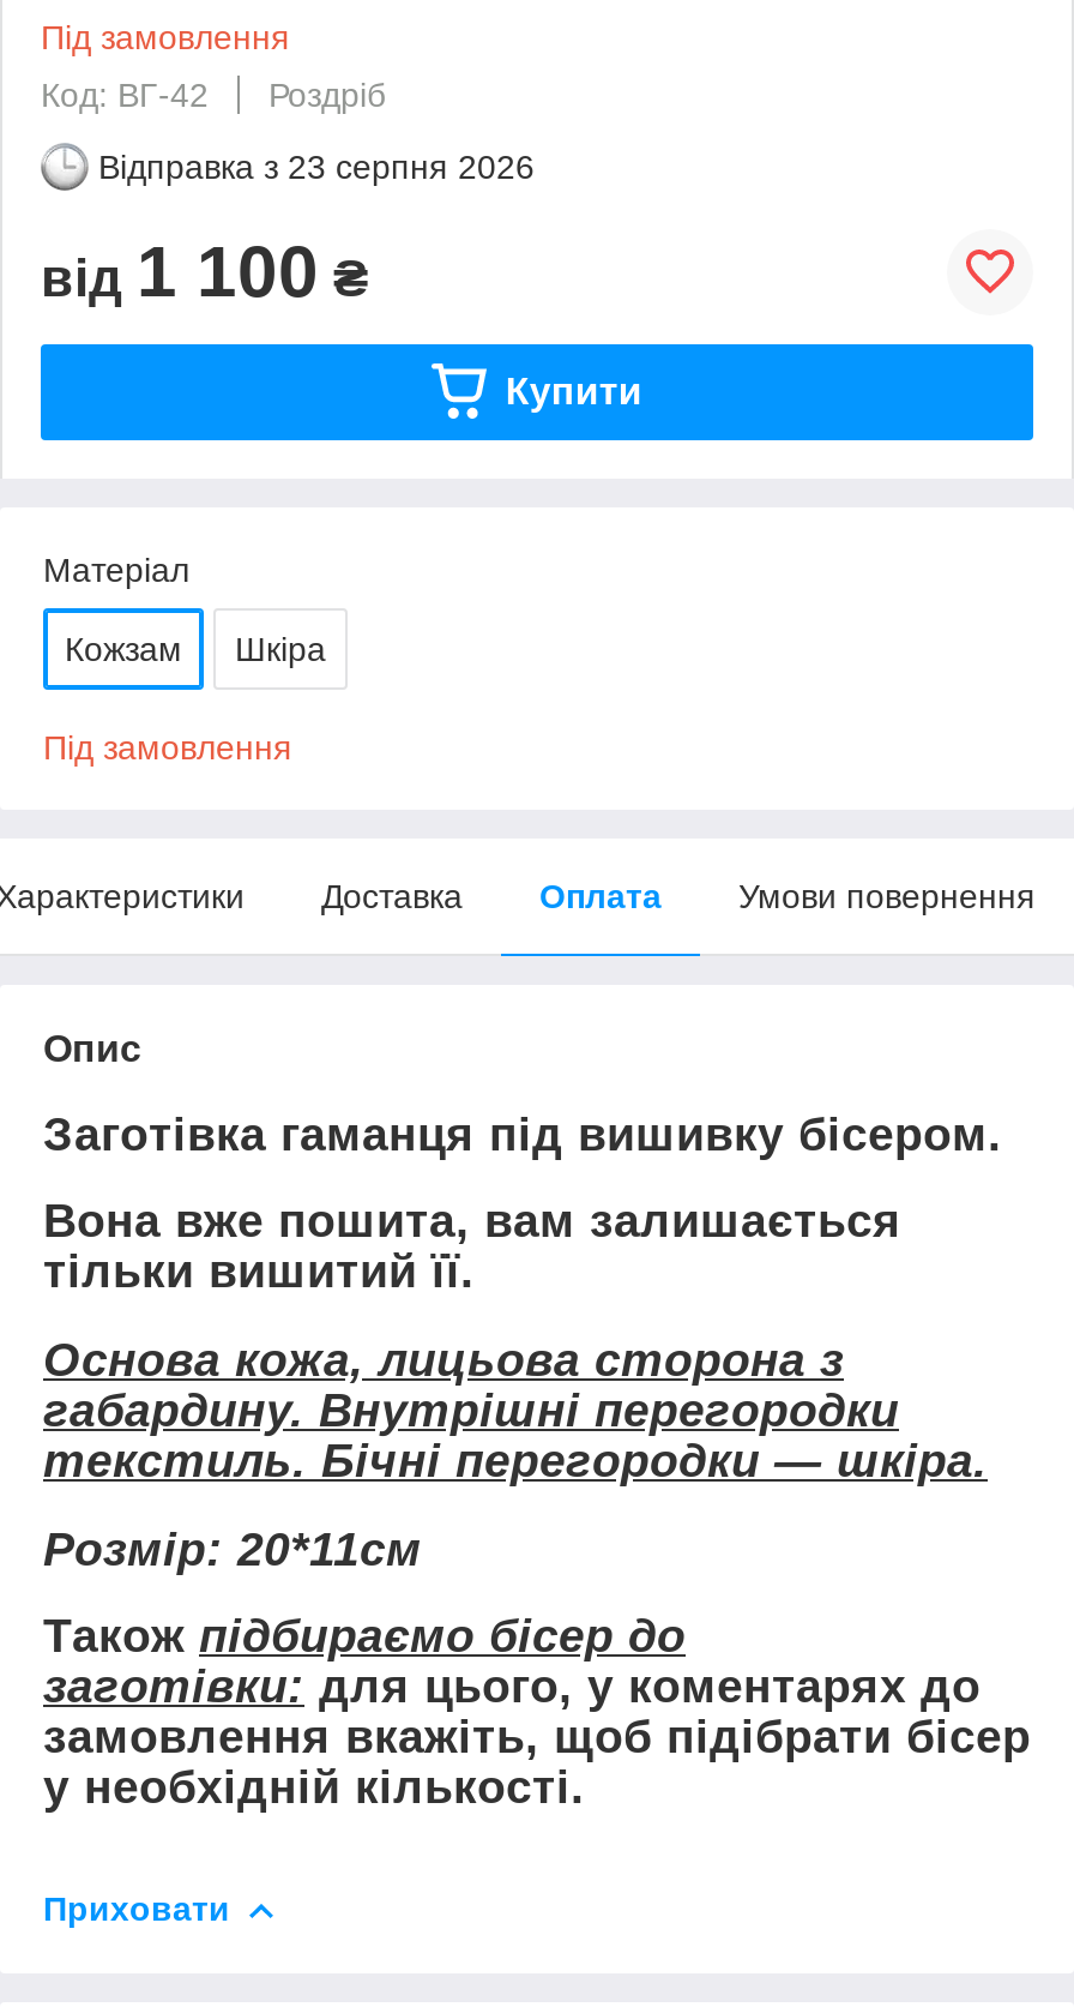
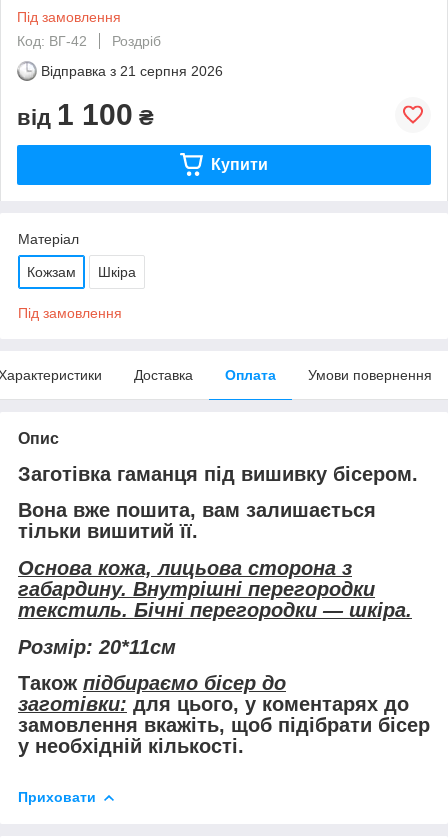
- Відправка з 23 серпня 2026
+ Відправка з 21 серпня 2026
